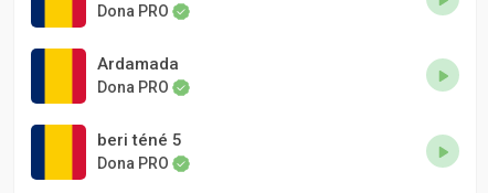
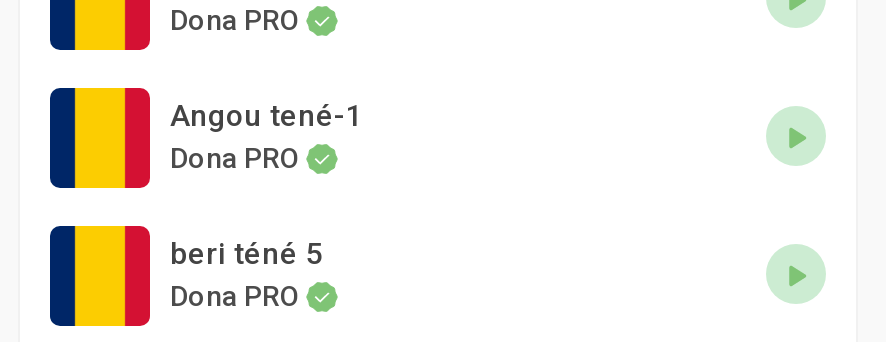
- Ardamada
+ Angou tené-1
